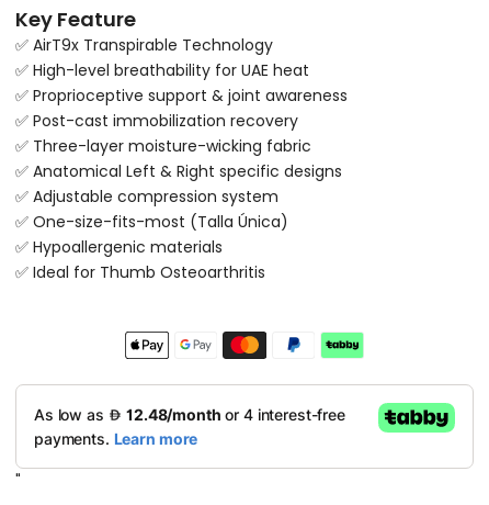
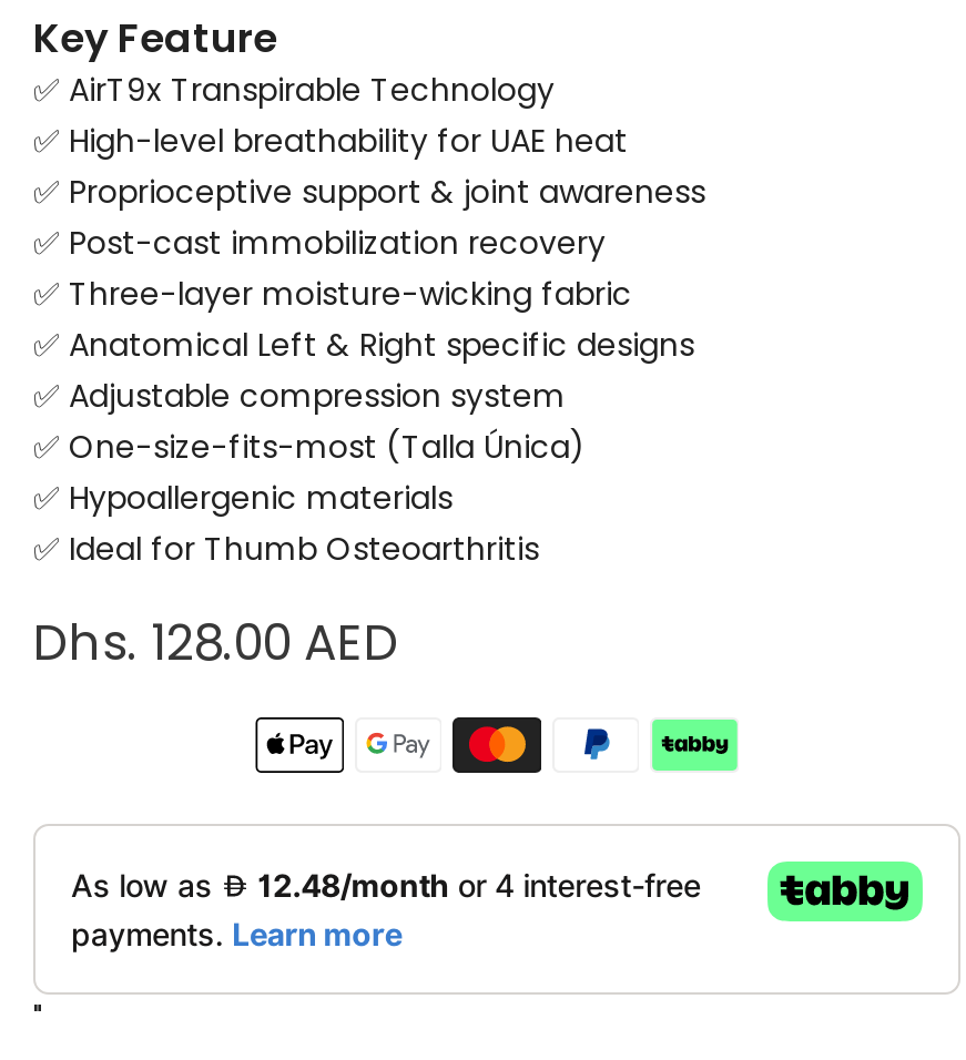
+ Dhs. 128.00 AED
